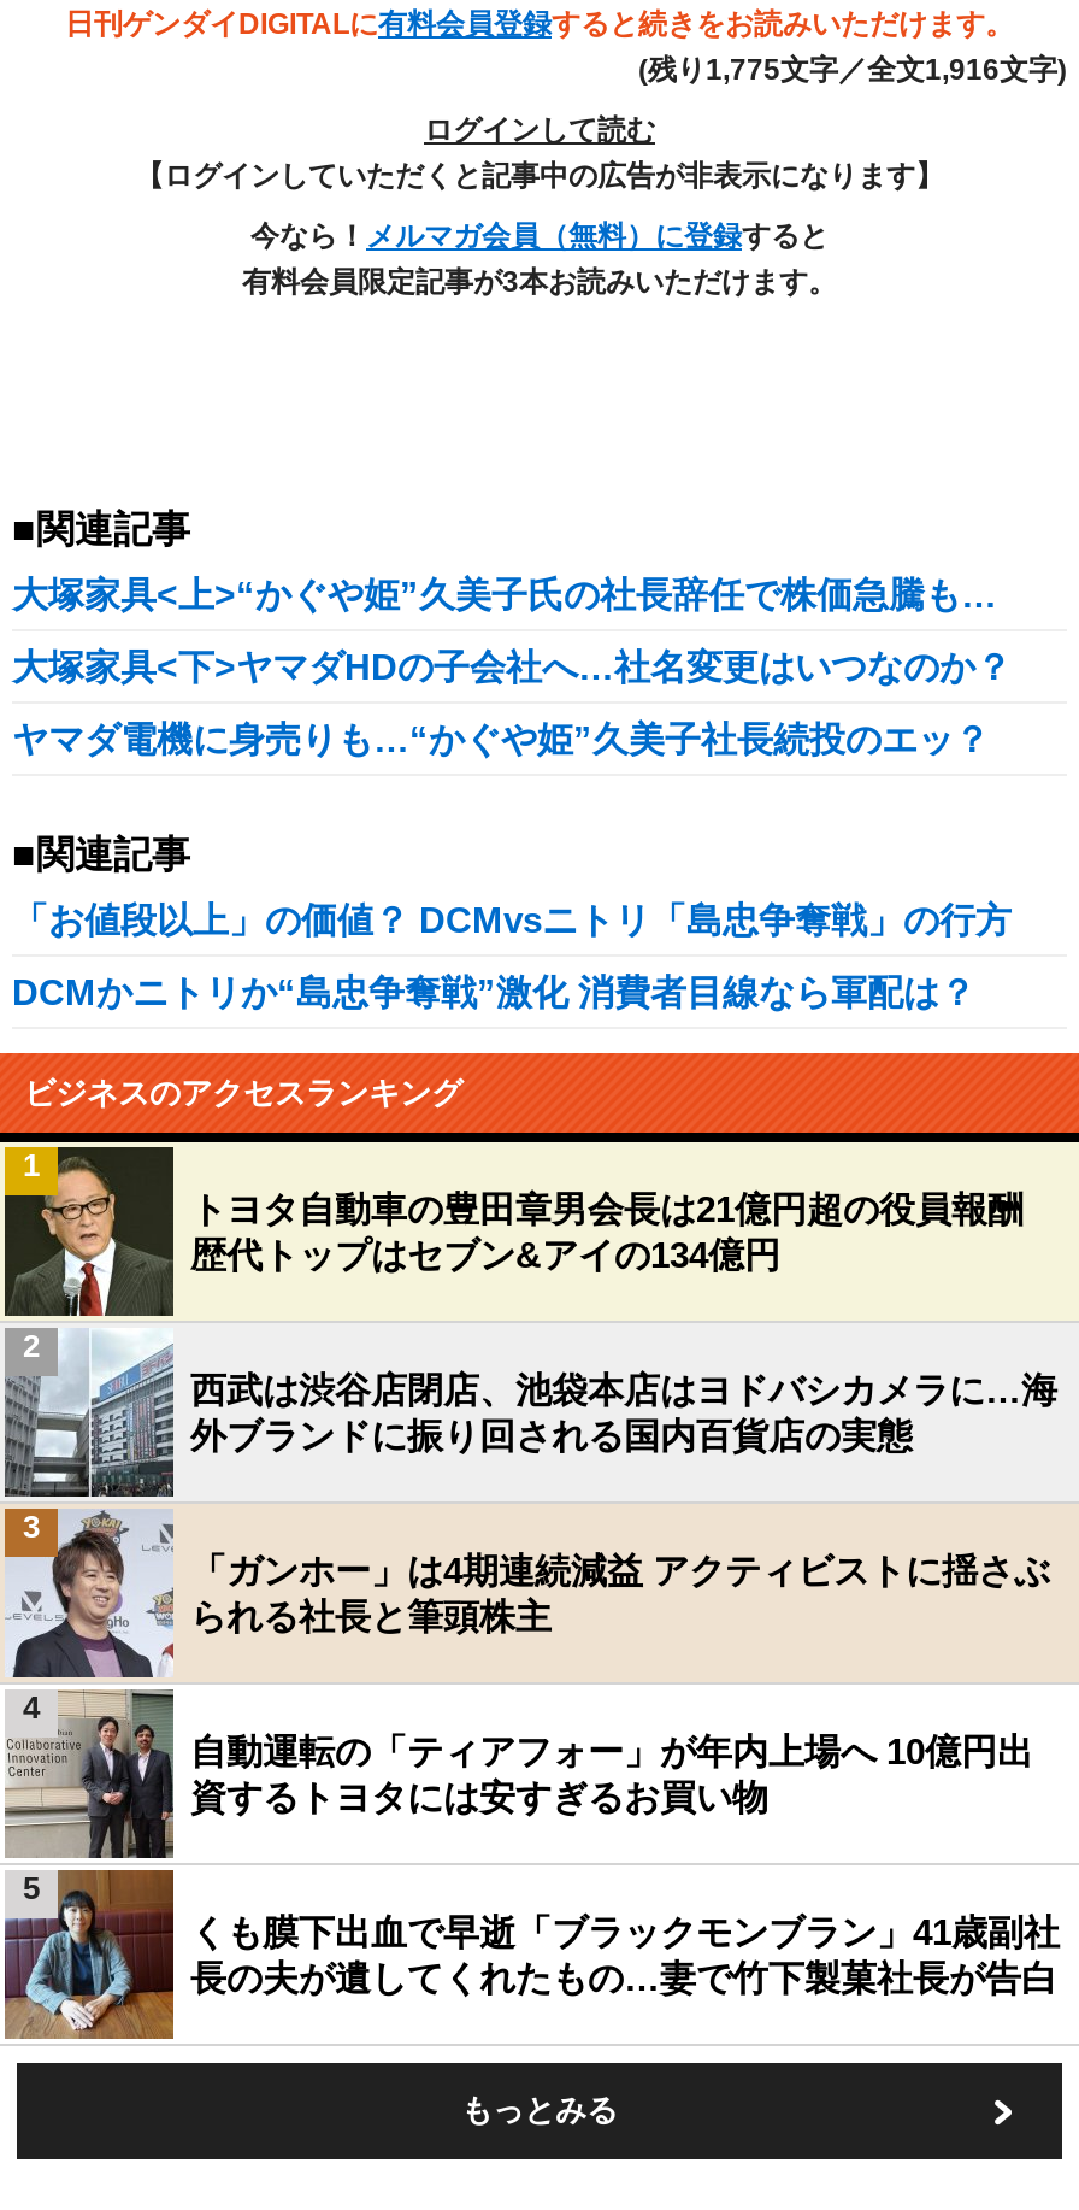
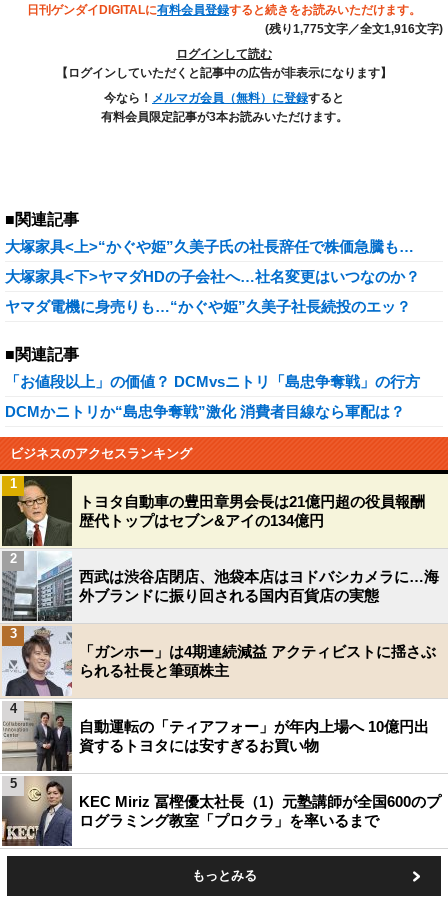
- [image]
- くも膜下出血で早逝「ブラックモンブラン」41歳副社
- 長の夫が遺してくれたもの…妻で竹下製菓社長が告白
+ [image]
+ KEC Miriz 冨樫優太社長（1）元塾講師が全国600のプ
+ ログラミング教室「プロクラ」を率いるまで
